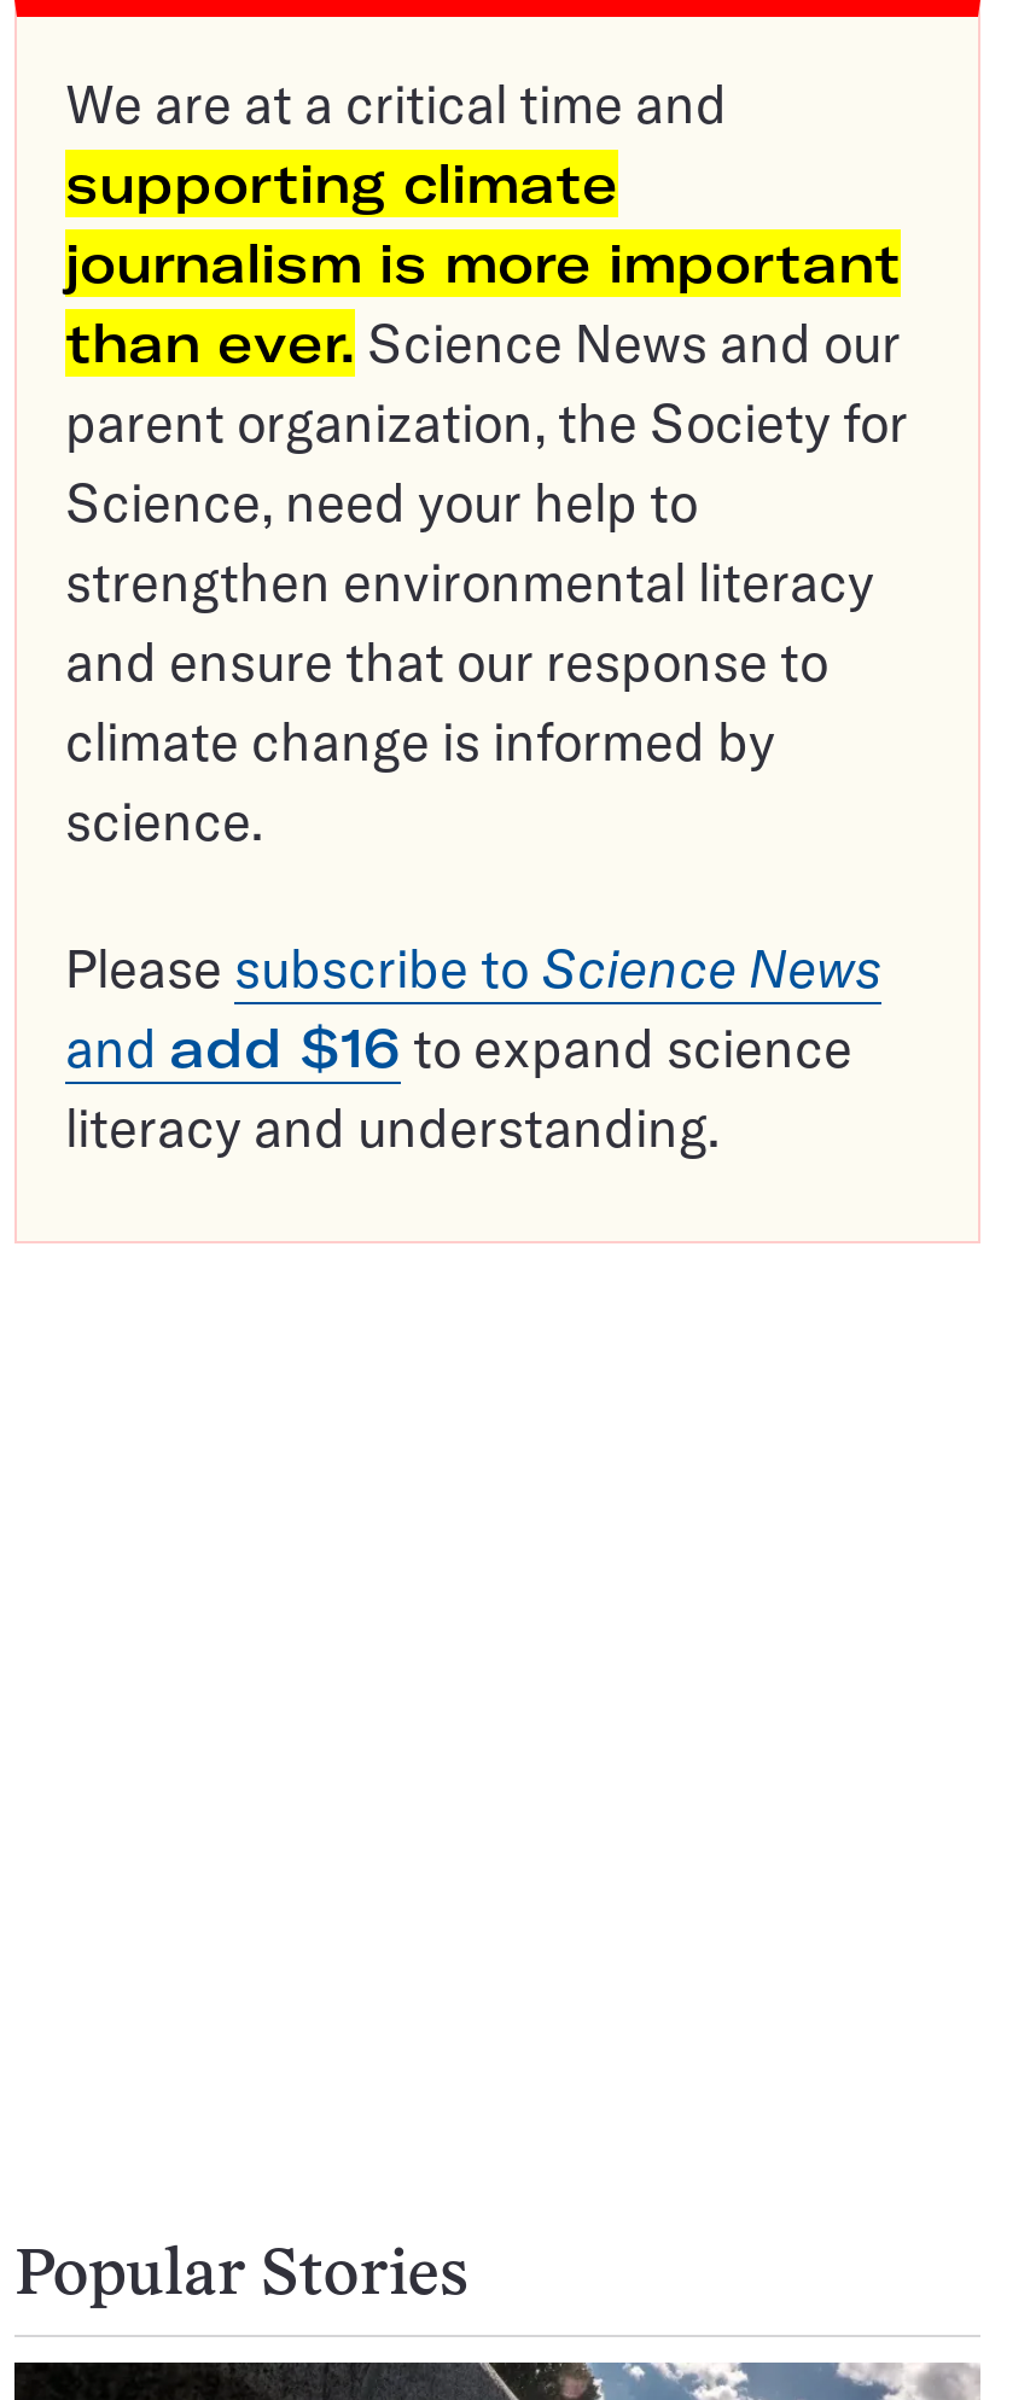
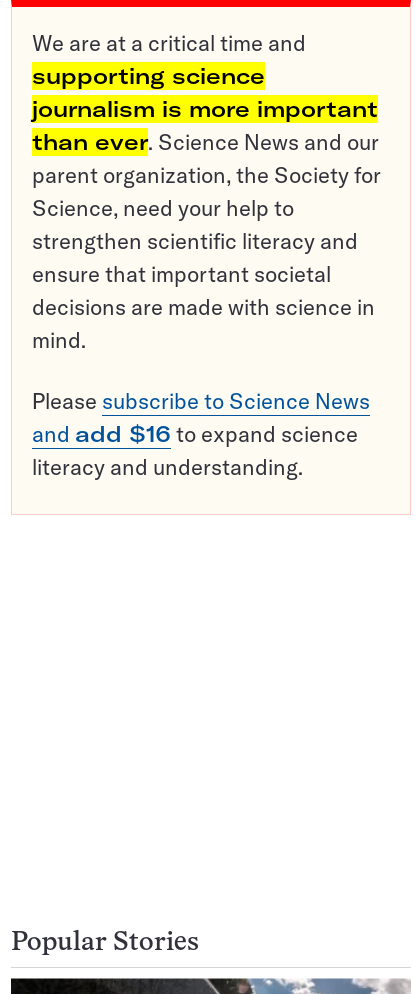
- supporting climate
+ supporting science

- strengthen environmental literacy
- and ensure that our response to
- climate change is informed by
- science.
+ strengthen scientific literacy and
+ ensure that important societal
+ decisions are made with science in
+ mind.
